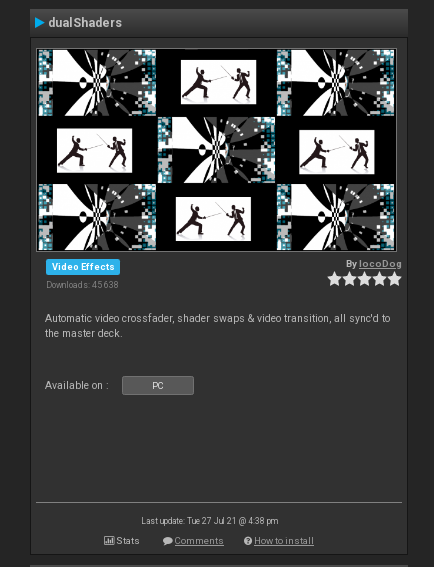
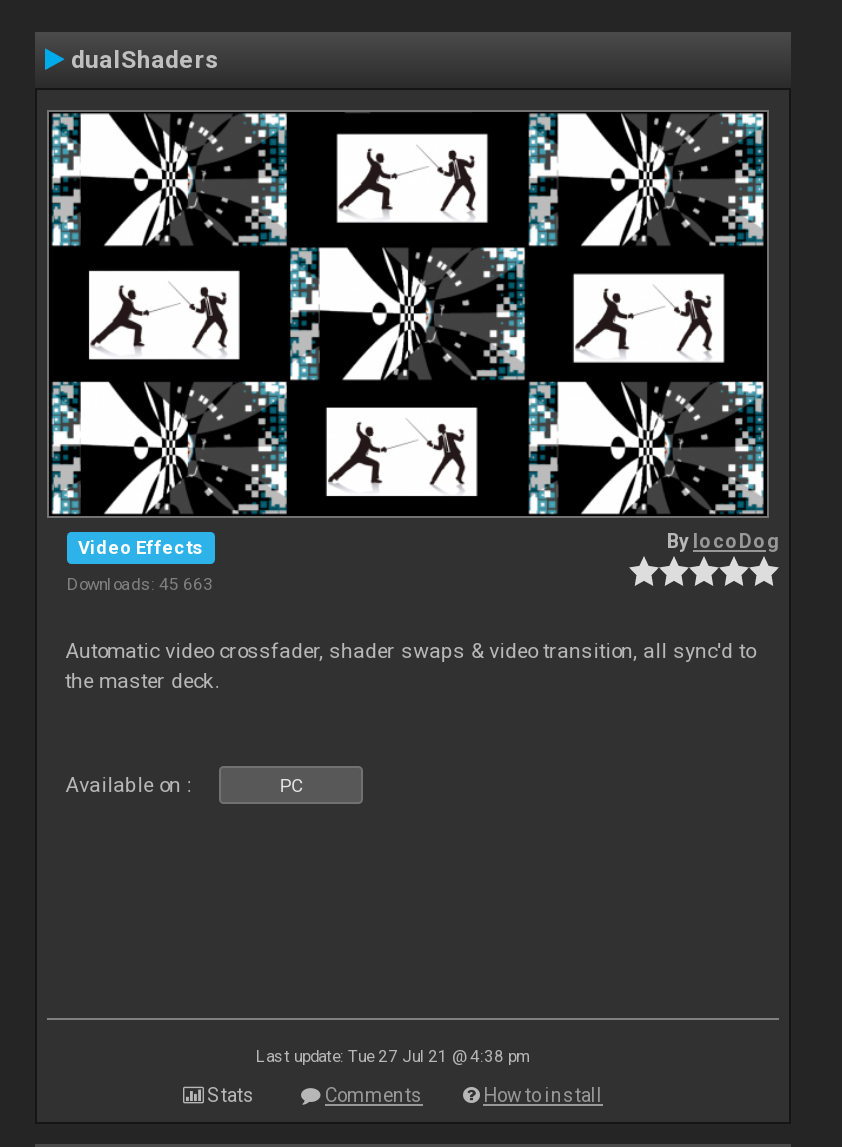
- Downloads: 45 638
+ Downloads: 45 663
